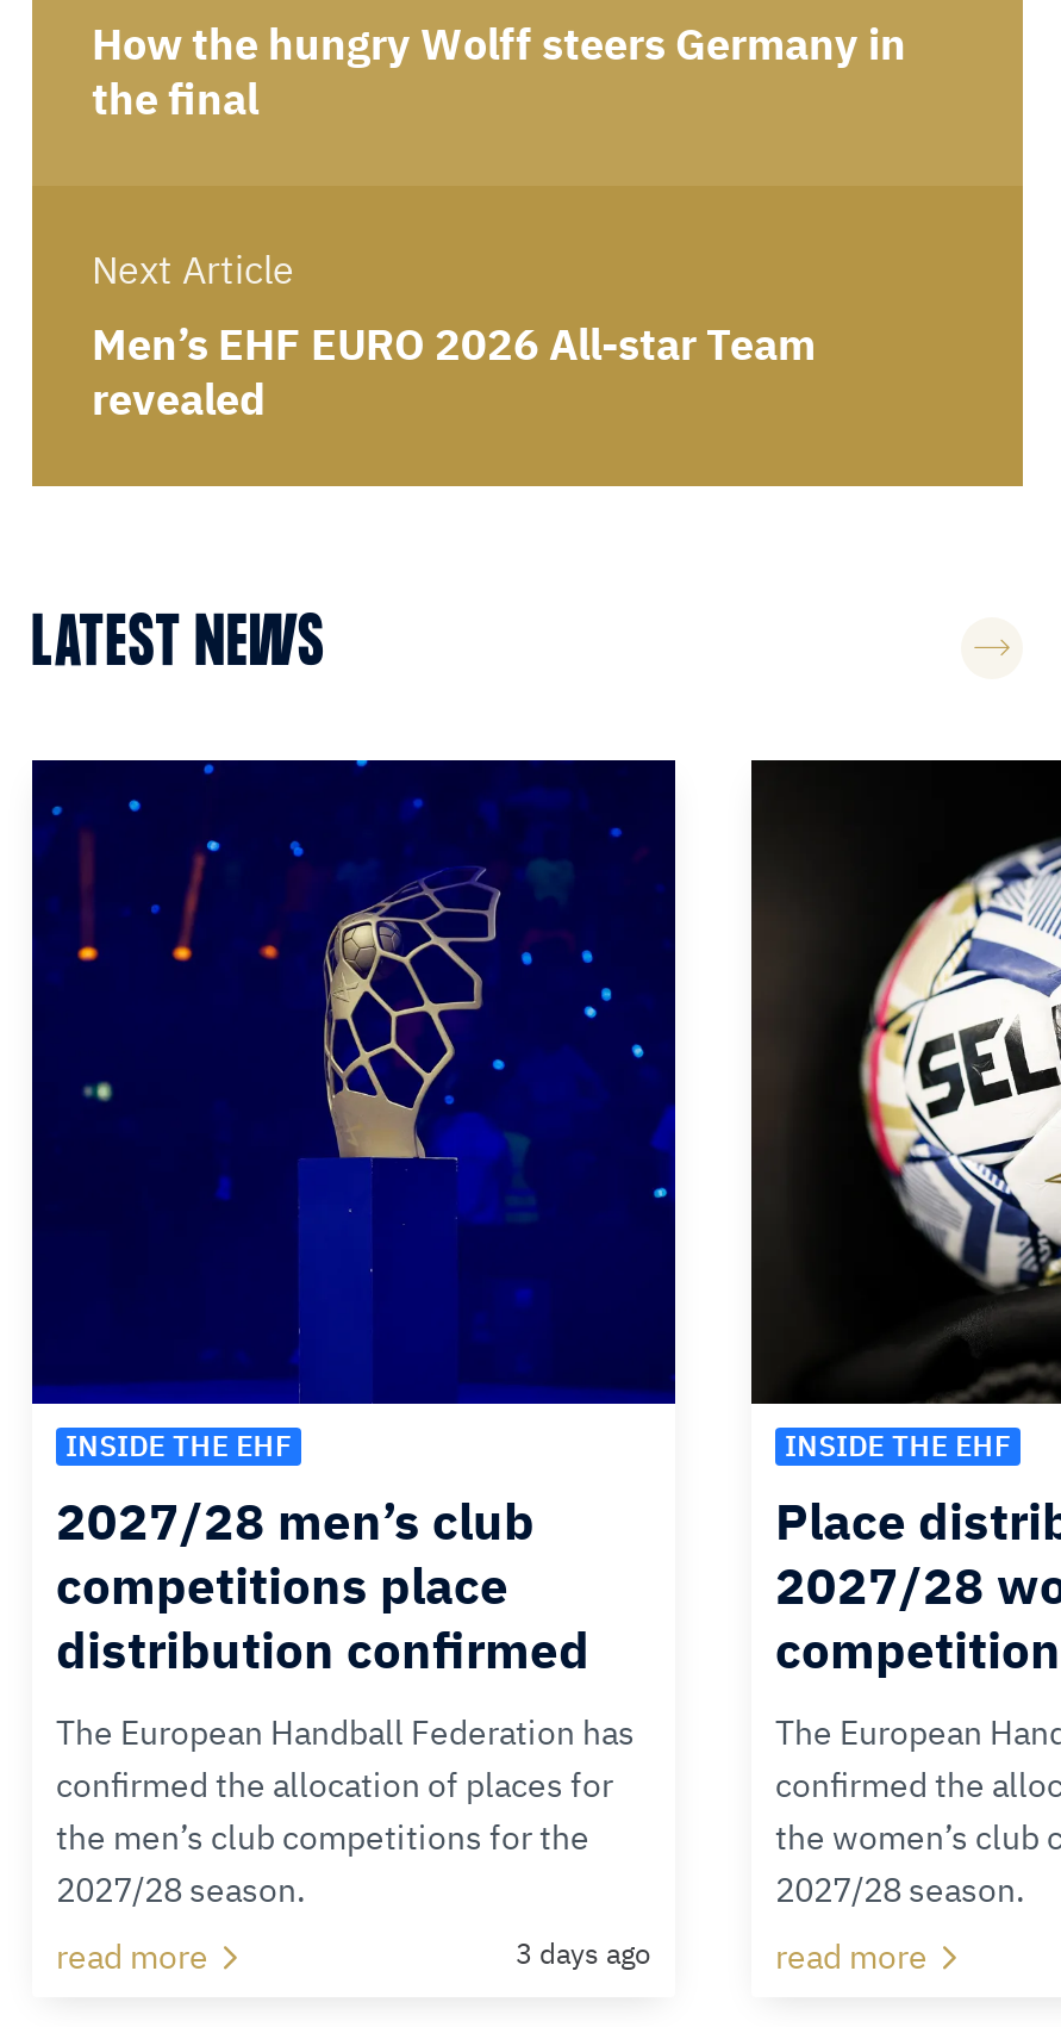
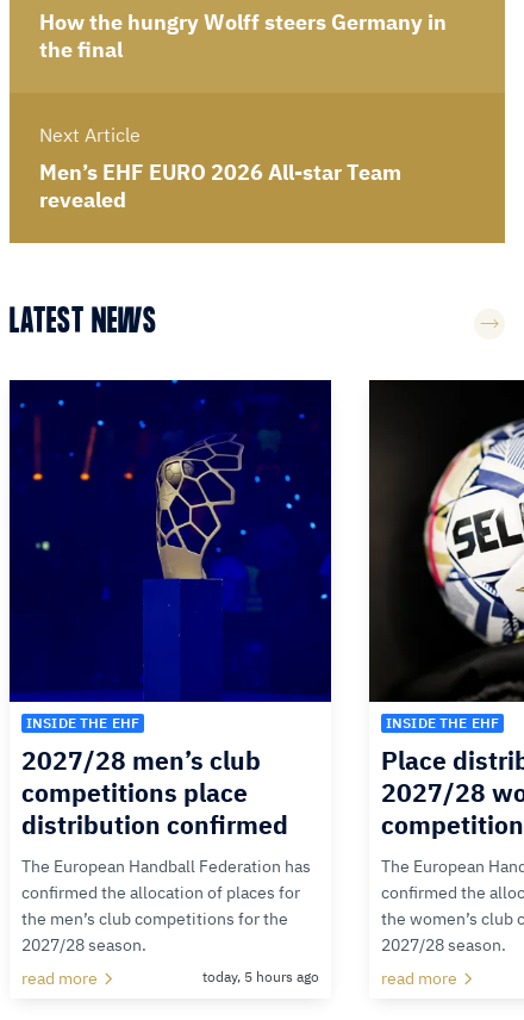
- 3 days ago
+ today, 5 hours ago
